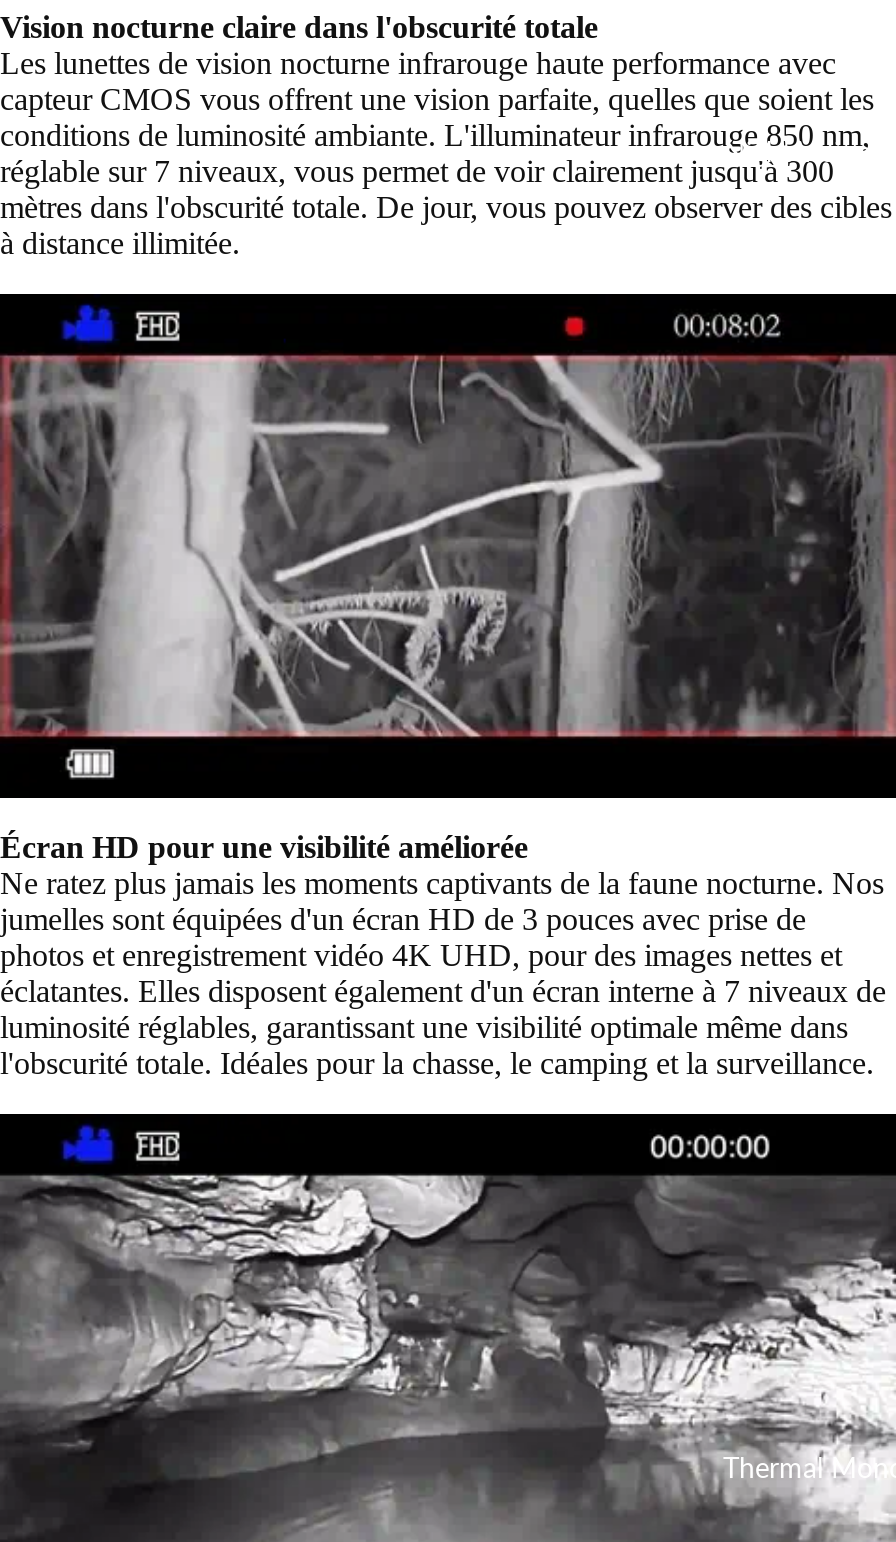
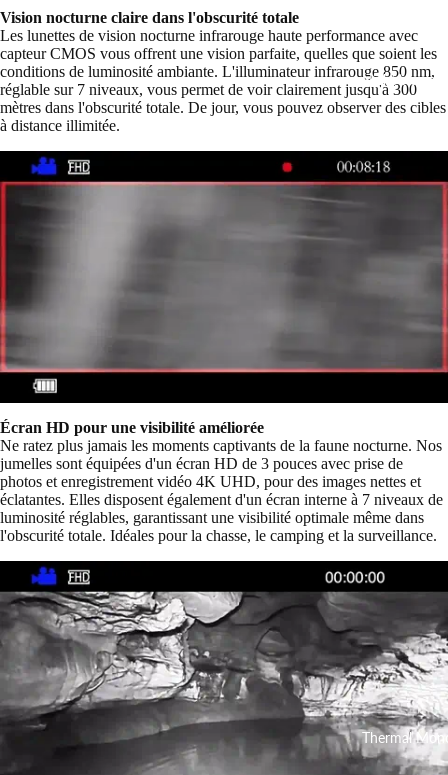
- [image]
+ [image]
